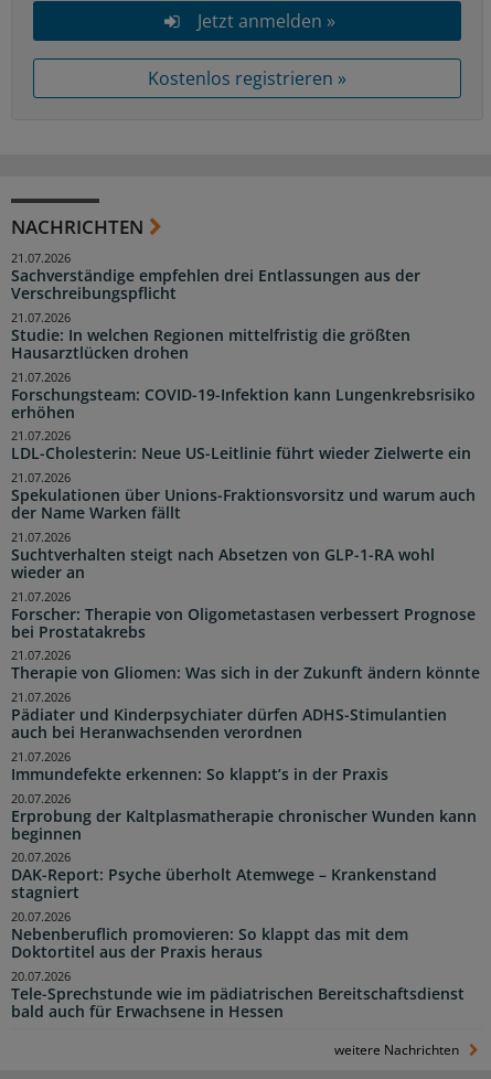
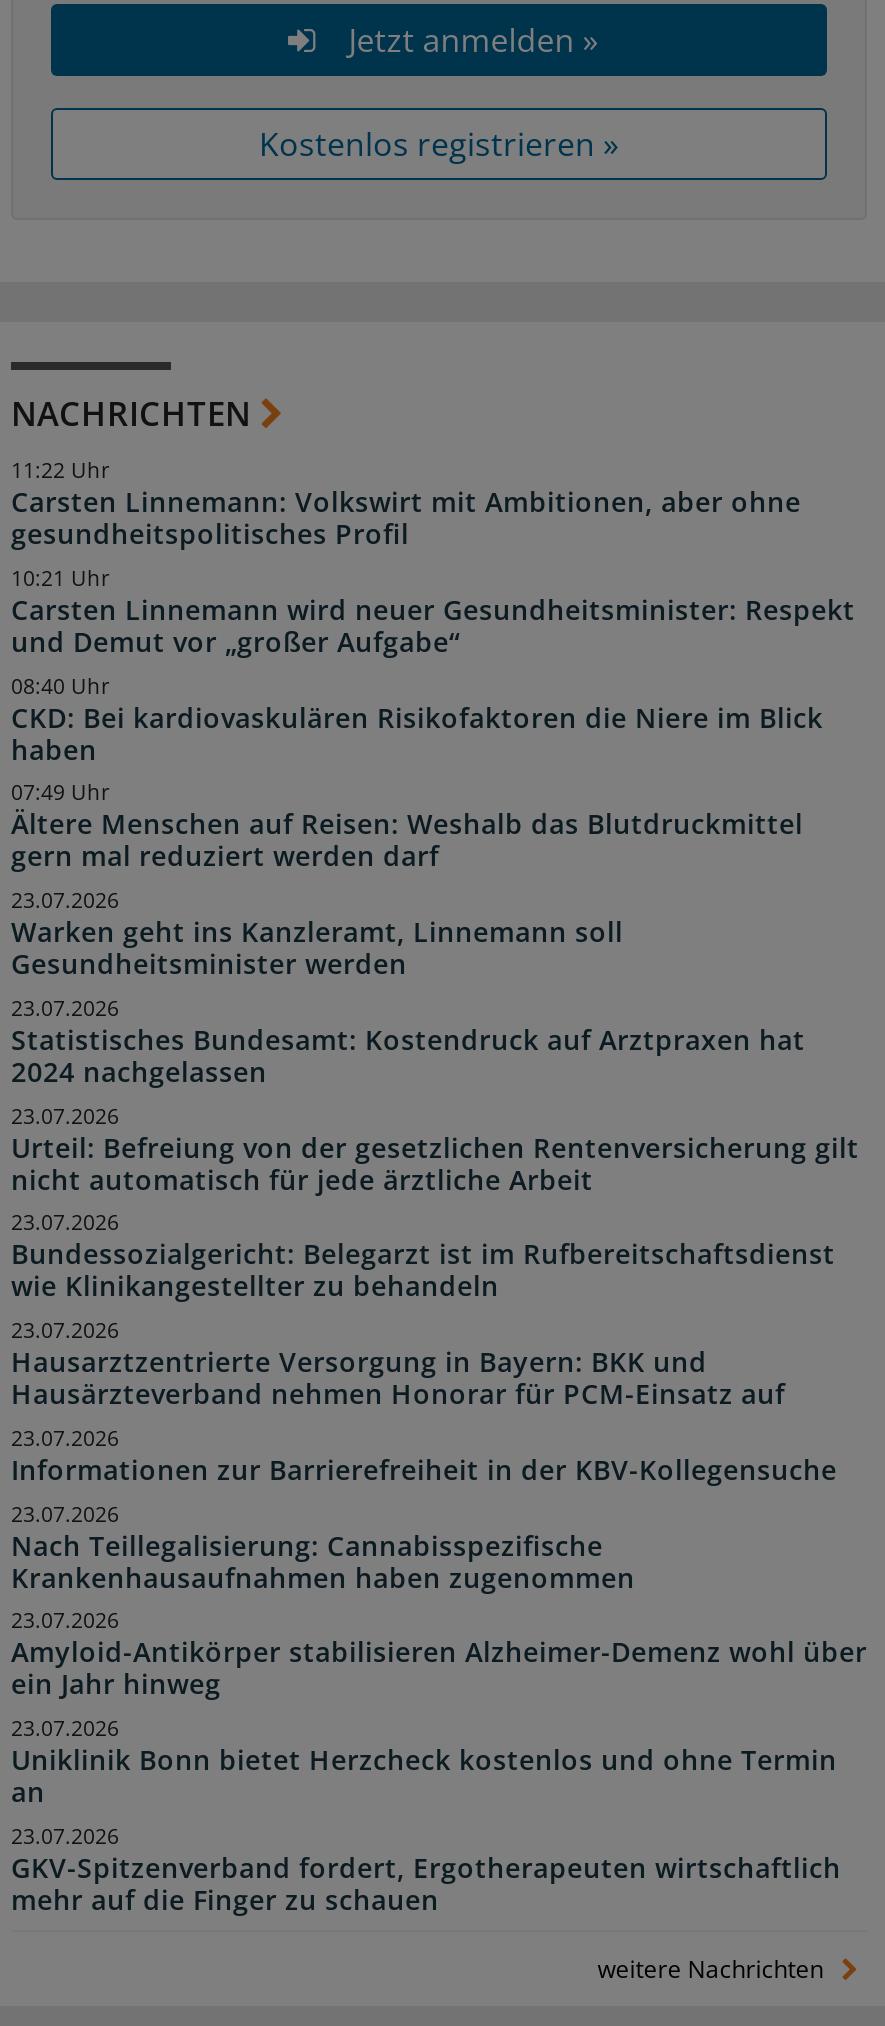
- 21.07.2026
+ 11:22 Uhr

- Sachverständige empfehlen drei Entlassungen aus der
- Verschreibungspflicht
+ Carsten Linnemann: Volkswirt mit Ambitionen, aber ohne
+ gesundheitspolitisches Profil

- 21.07.2026
+ 10:21 Uhr

- Studie: In welchen Regionen mittelfristig die größten
- Hausarztlücken drohen
+ Carsten Linnemann wird neuer Gesundheitsminister: Respekt
+ und Demut vor „großer Aufgabe“

- 21.07.2026
+ 08:40 Uhr

- Forschungsteam: COVID-19-Infektion kann Lungenkrebsrisiko
- erhöhen
+ CKD: Bei kardiovaskulären Risikofaktoren die Niere im Blick
+ haben

- 21.07.2026
+ 07:49 Uhr

- LDL-Cholesterin: Neue US-Leitlinie führt wieder Zielwerte ein
+ Ältere Menschen auf Reisen: Weshalb das Blutdruckmittel
+ gern mal reduziert werden darf

- 21.07.2026
+ 23.07.2026

- Spekulationen über Unions-Fraktionsvorsitz und warum auch
- der Name Warken fällt
+ Warken geht ins Kanzleramt, Linnemann soll
+ Gesundheitsminister werden

- 21.07.2026
+ 23.07.2026

- Suchtverhalten steigt nach Absetzen von GLP-1-RA wohl
- wieder an
+ Statistisches Bundesamt: Kostendruck auf Arztpraxen hat
+ 2024 nachgelassen

- 21.07.2026
+ 23.07.2026

- Forscher: Therapie von Oligometastasen verbessert Prognose
- bei Prostatakrebs
+ Urteil: Befreiung von der gesetzlichen Rentenversicherung gilt
+ nicht automatisch für jede ärztliche Arbeit

- 21.07.2026
+ 23.07.2026

- Therapie von Gliomen: Was sich in der Zukunft ändern könnte
+ Bundessozialgericht: Belegarzt ist im Rufbereitschaftsdienst
+ wie Klinikangestellter zu behandeln

- 21.07.2026
+ 23.07.2026

- Pädiater und Kinderpsychiater dürfen ADHS-Stimulantien
- auch bei Heranwachsenden verordnen
+ Hausarztzentrierte Versorgung in Bayern: BKK und
+ Hausärzteverband nehmen Honorar für PCM-Einsatz auf

- 21.07.2026
+ 23.07.2026

- Immundefekte erkennen: So klappt’s in der Praxis
+ Informationen zur Barrierefreiheit in der KBV-Kollegensuche

- 20.07.2026
+ 23.07.2026

- Erprobung der Kaltplasmatherapie chronischer Wunden kann
- beginnen
+ Nach Teillegalisierung: Cannabisspezifische
+ Krankenhausaufnahmen haben zugenommen

- 20.07.2026
+ 23.07.2026

- DAK-Report: Psyche überholt Atemwege – Krankenstand
- stagniert
+ Amyloid-Antikörper stabilisieren Alzheimer-Demenz wohl über
+ ein Jahr hinweg

- 20.07.2026
+ 23.07.2026

- Nebenberuflich promovieren: So klappt das mit dem
- Doktortitel aus der Praxis heraus
+ Uniklinik Bonn bietet Herzcheck kostenlos und ohne Termin
+ an

- 20.07.2026
+ 23.07.2026

- Tele-Sprechstunde wie im pädiatrischen Bereitschaftsdienst
- bald auch für Erwachsene in Hessen
+ GKV-Spitzenverband fordert, Ergotherapeuten wirtschaftlich
+ mehr auf die Finger zu schauen
